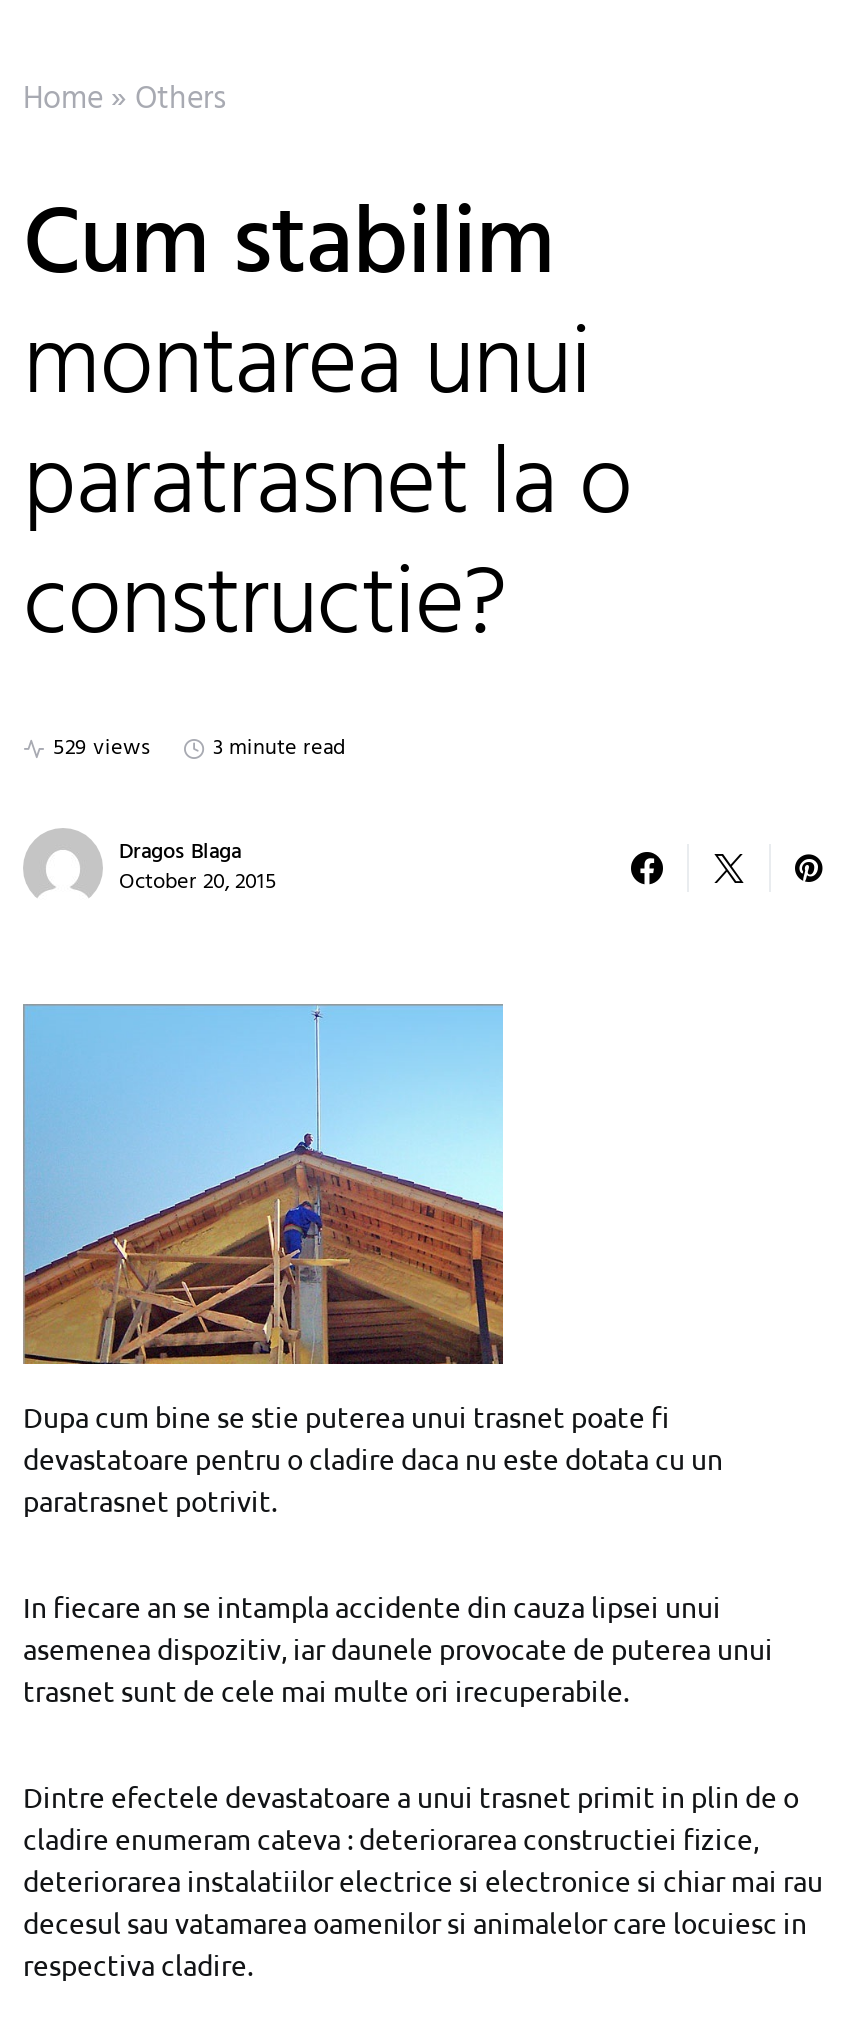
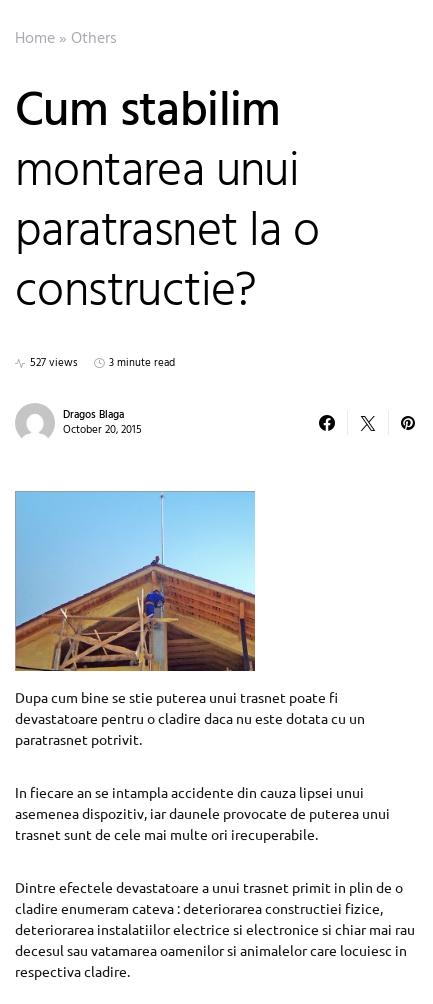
- 529 views 3 minute read
+ 527 views 3 minute read
